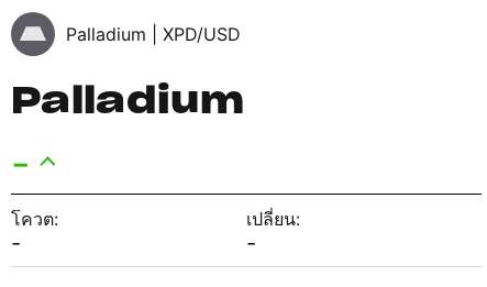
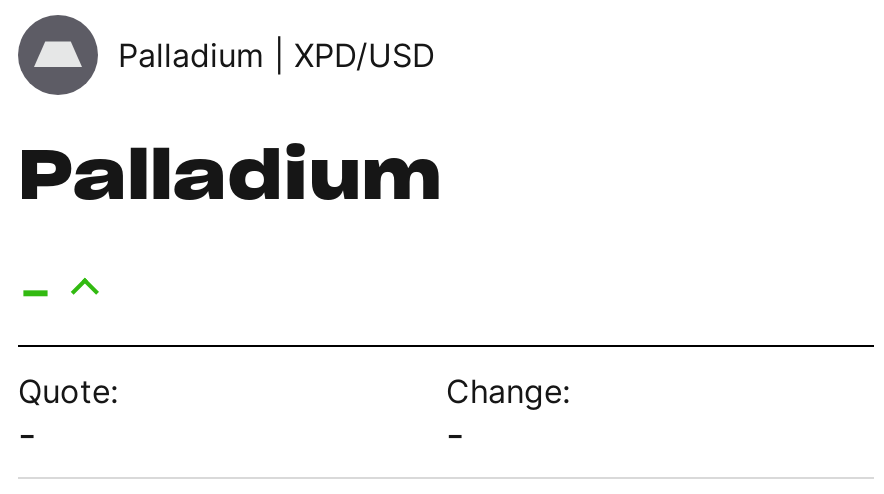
- โควต:
+ Quote:

- เปลี่ยน:
+ Change:
